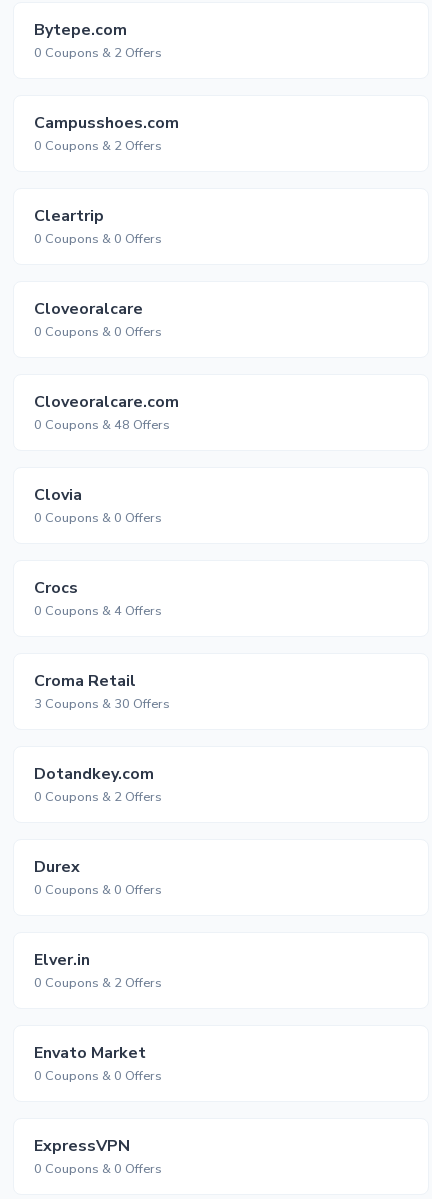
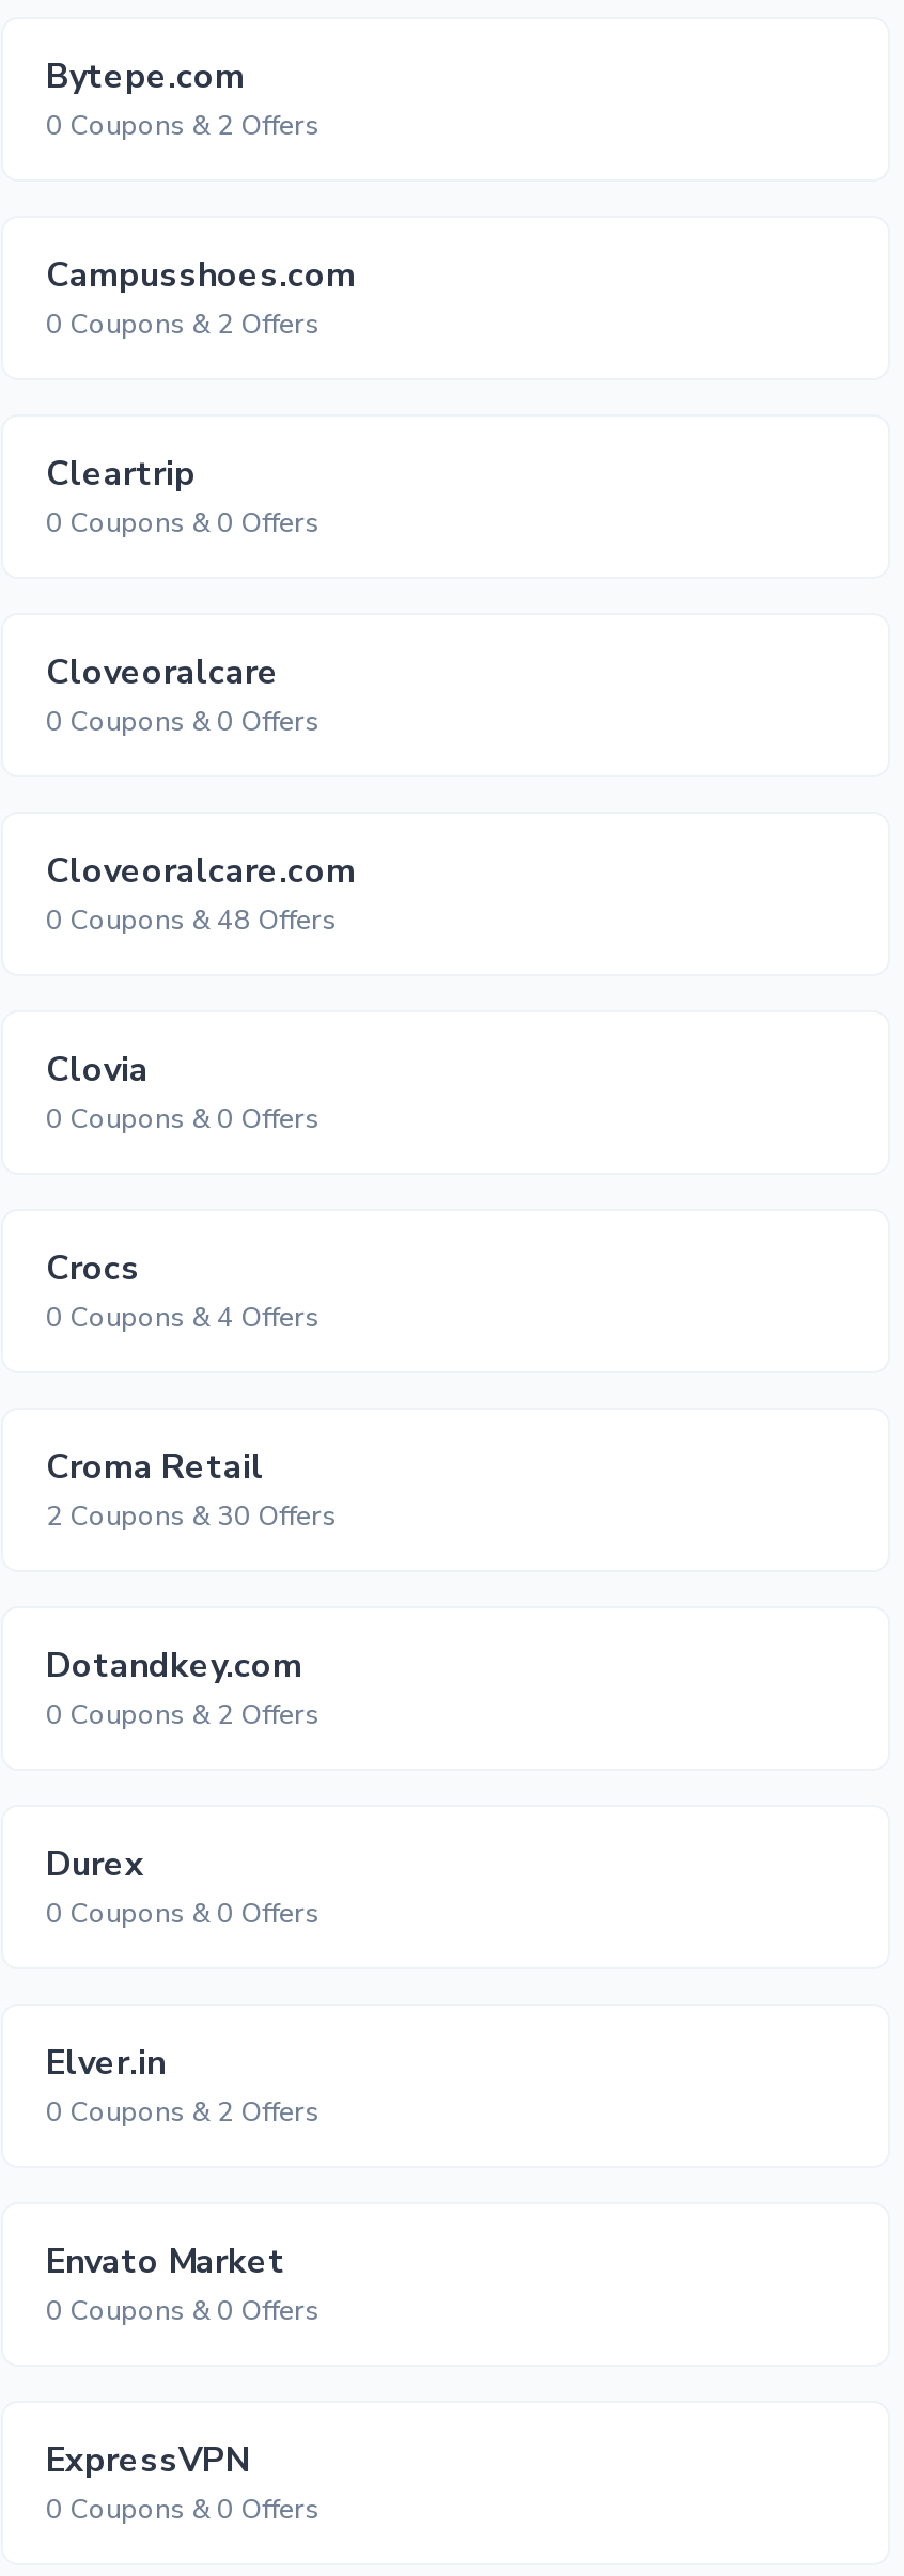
- 3 Coupons & 30 Offers
+ 2 Coupons & 30 Offers
